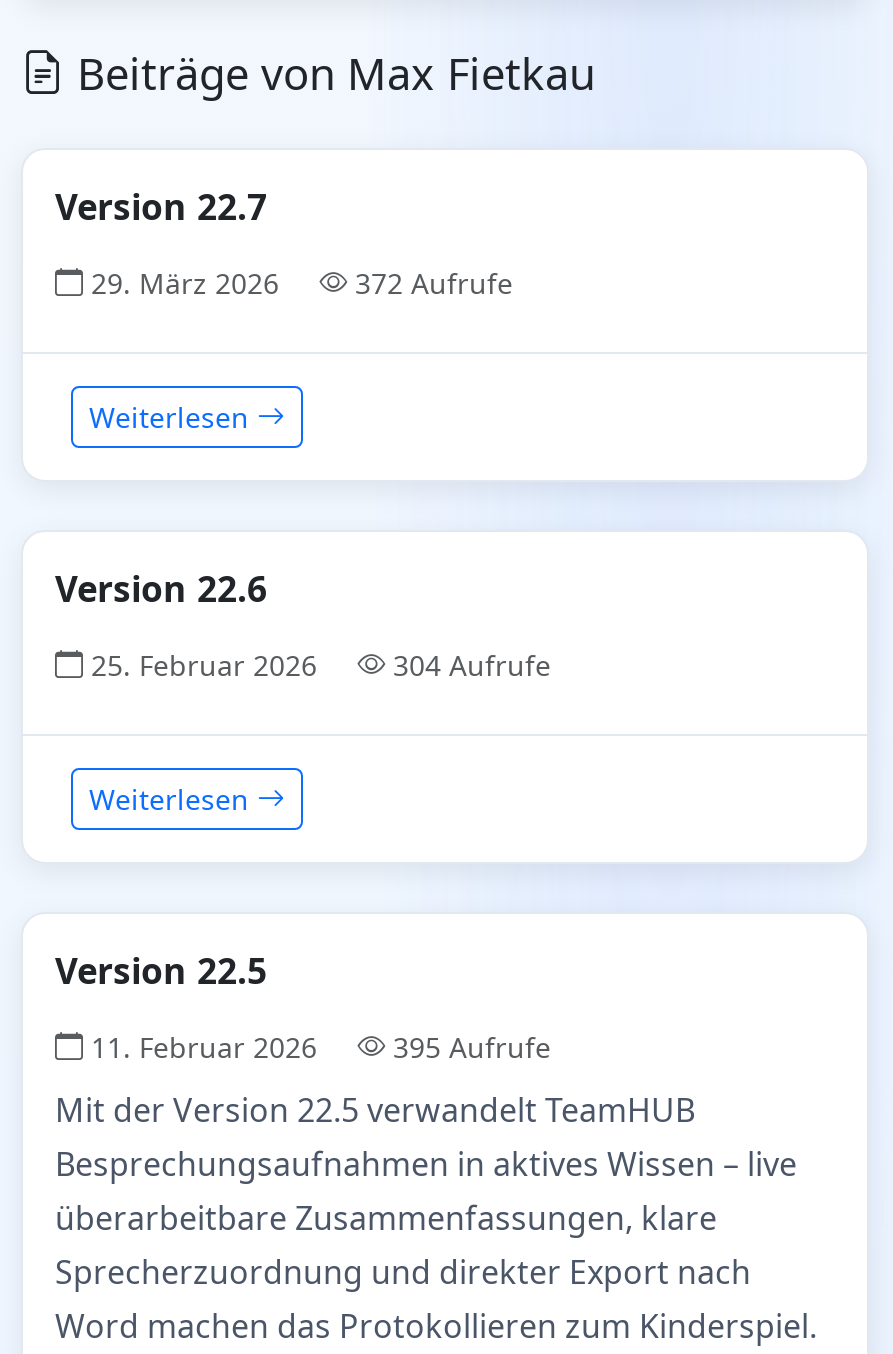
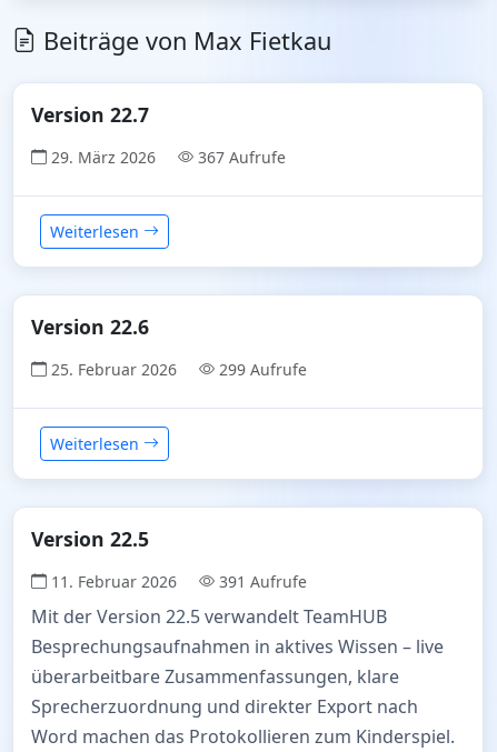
- 29. März 2026 372 Aufrufe
+ 29. März 2026 367 Aufrufe

- 25. Februar 2026 304 Aufrufe
+ 25. Februar 2026 299 Aufrufe

- 11. Februar 2026 395 Aufrufe
+ 11. Februar 2026 391 Aufrufe
